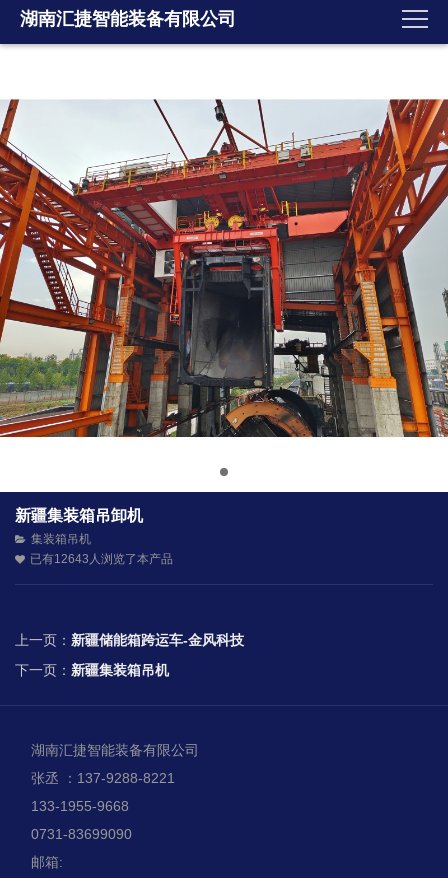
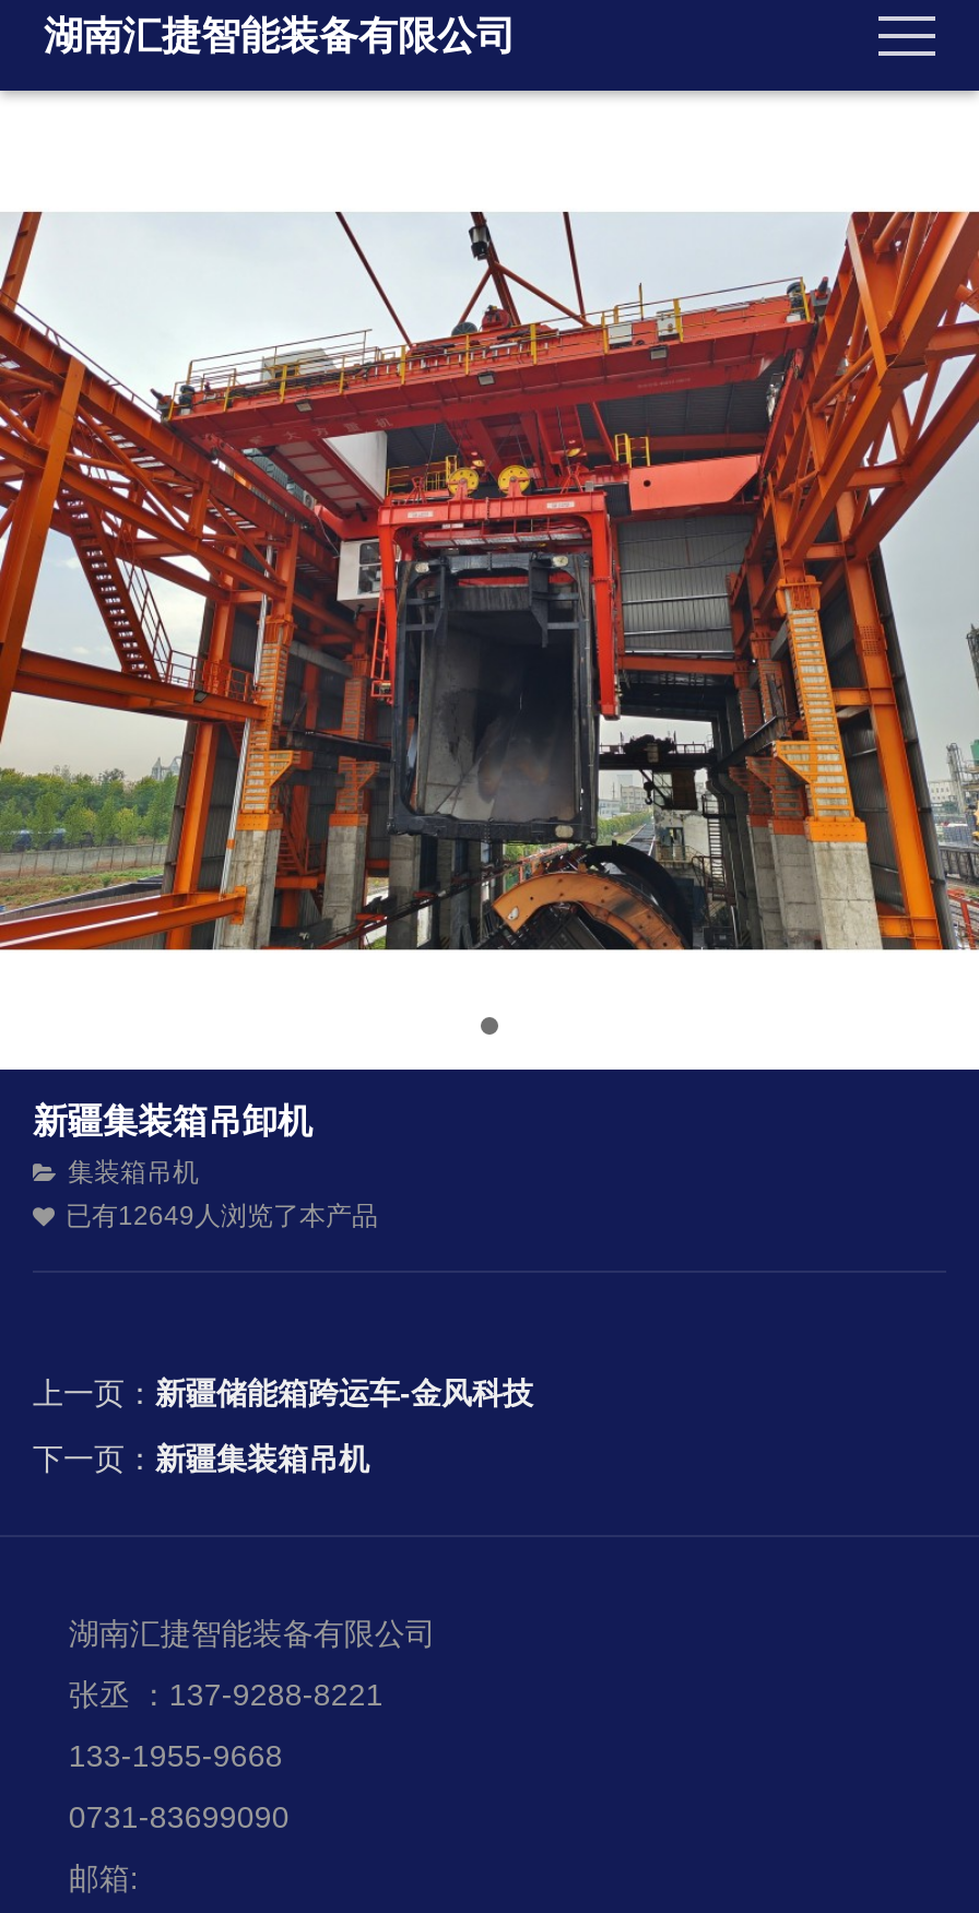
- 已有12643人浏览了本产品
+ 已有12649人浏览了本产品
